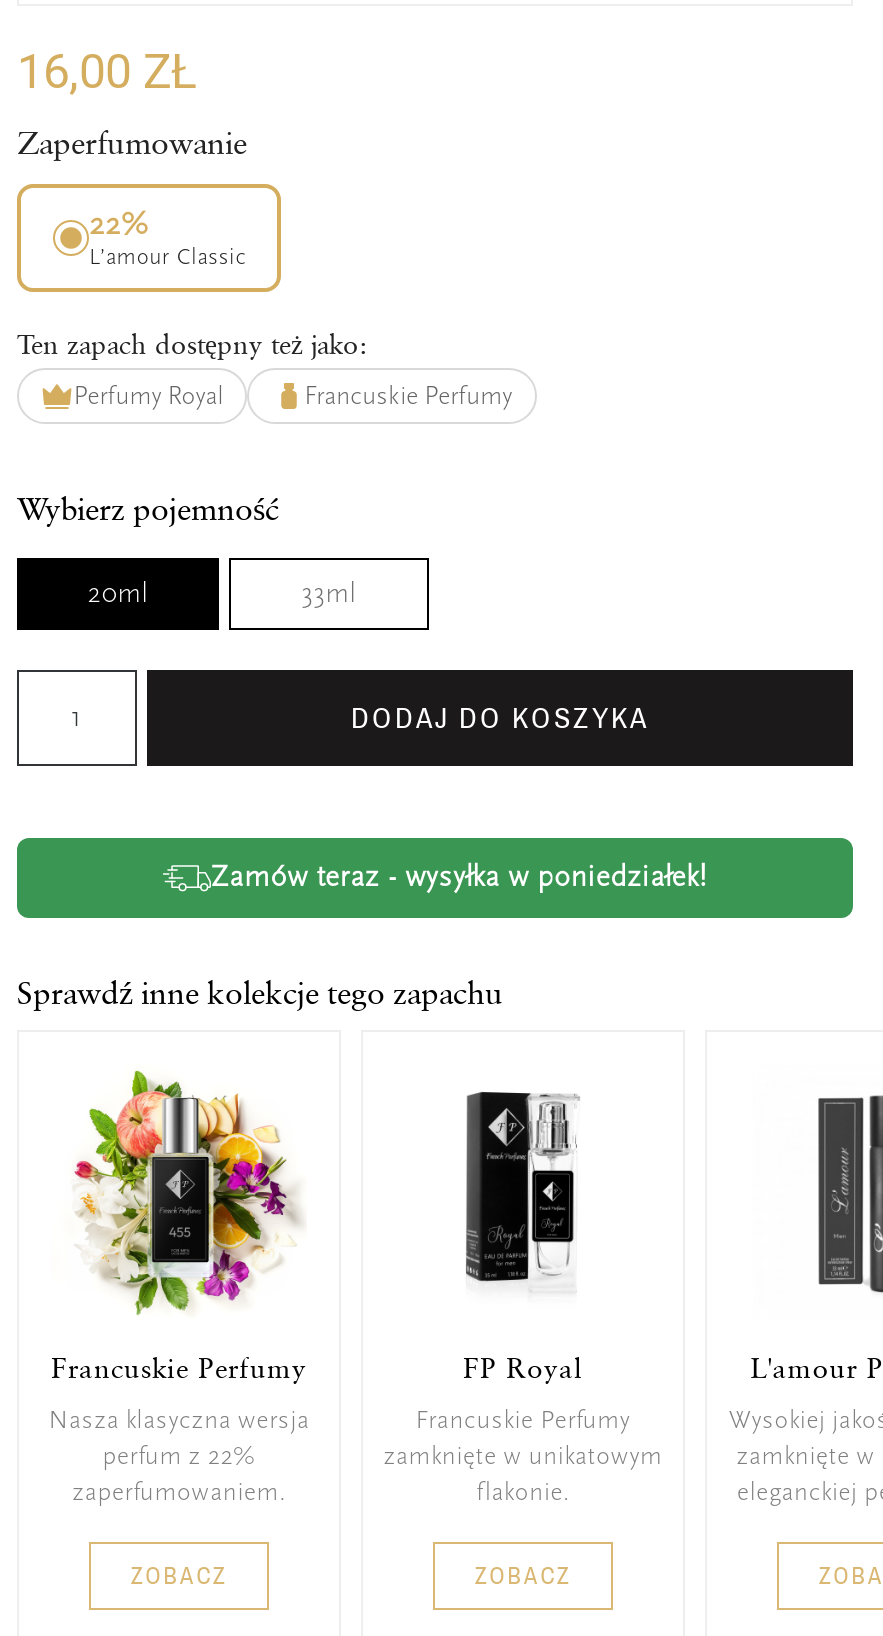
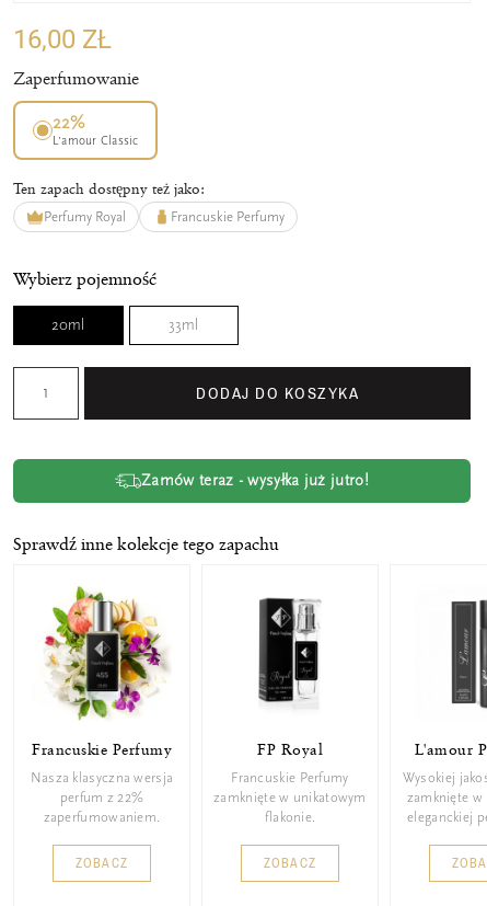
- Zamów teraz - wysyłka w poniedziałek!
+ Zamów teraz - wysyłka już jutro!
